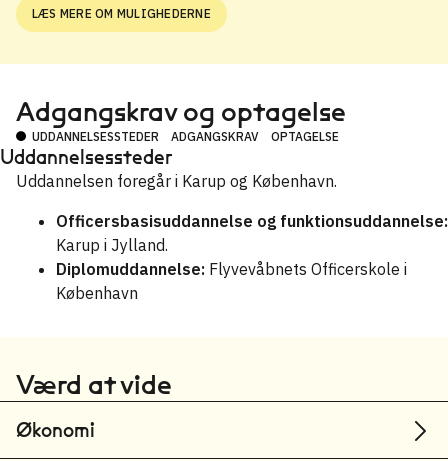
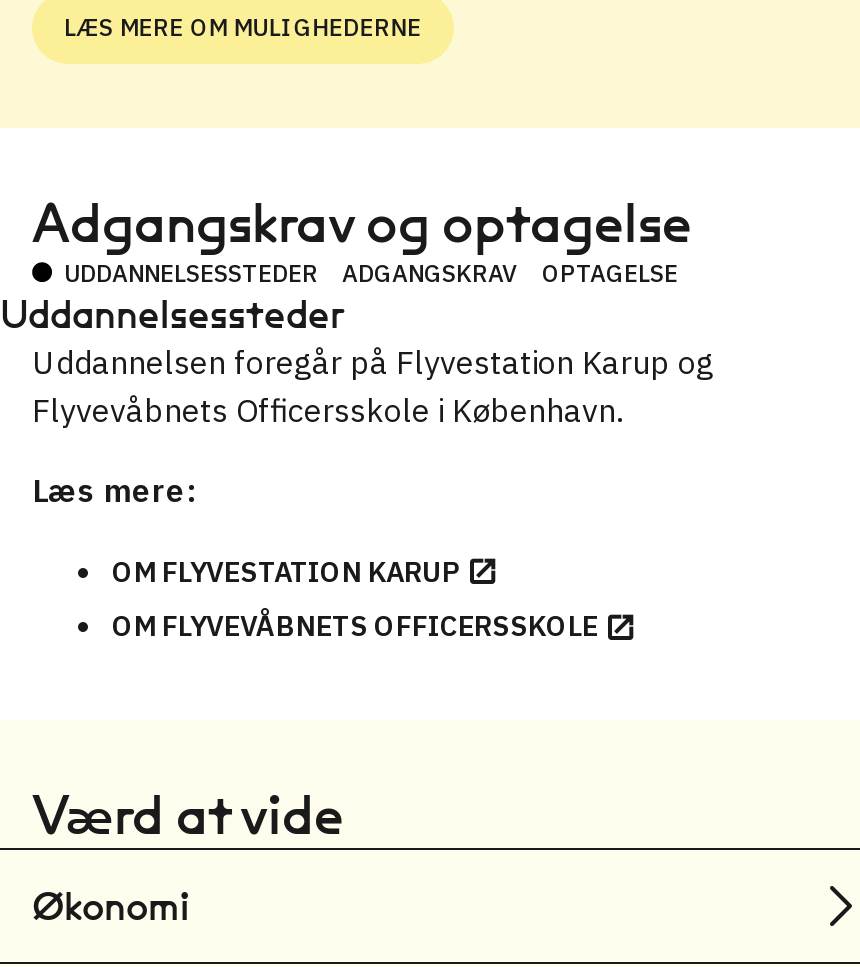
- Uddannelsen foregår i Karup og København.
- Officersbasisuddannelse og funktionsuddannelse:
- Karup i Jylland.
- Diplomuddannelse: Flyvevåbnets Officerskole i
- København
+ Uddannelsen foregår på Flyvestation Karup og
+ Flyvevåbnets Officersskole i København.
+ Læs mere:
+ OM FLYVESTATION KARUP
+ OM FLYVEVÅBNETS OFFICERSSKOLE
